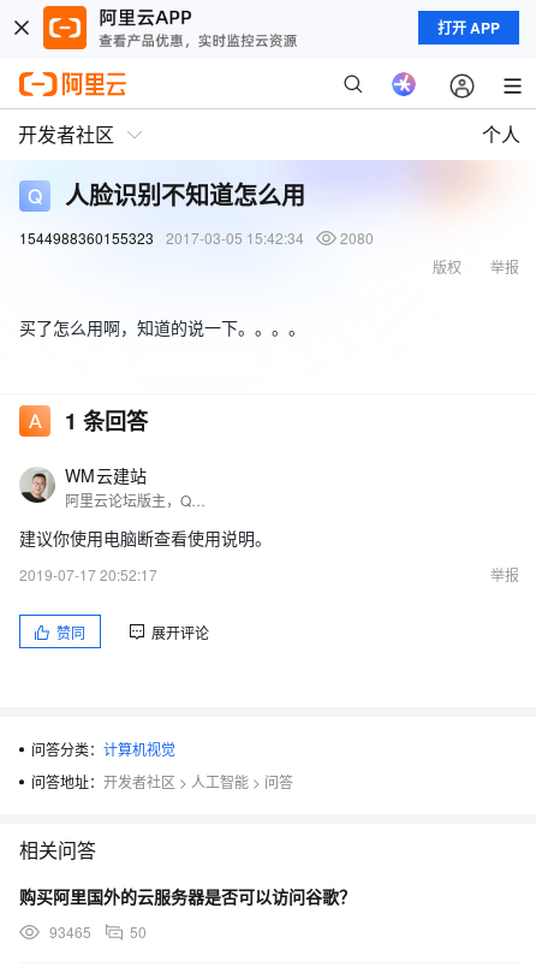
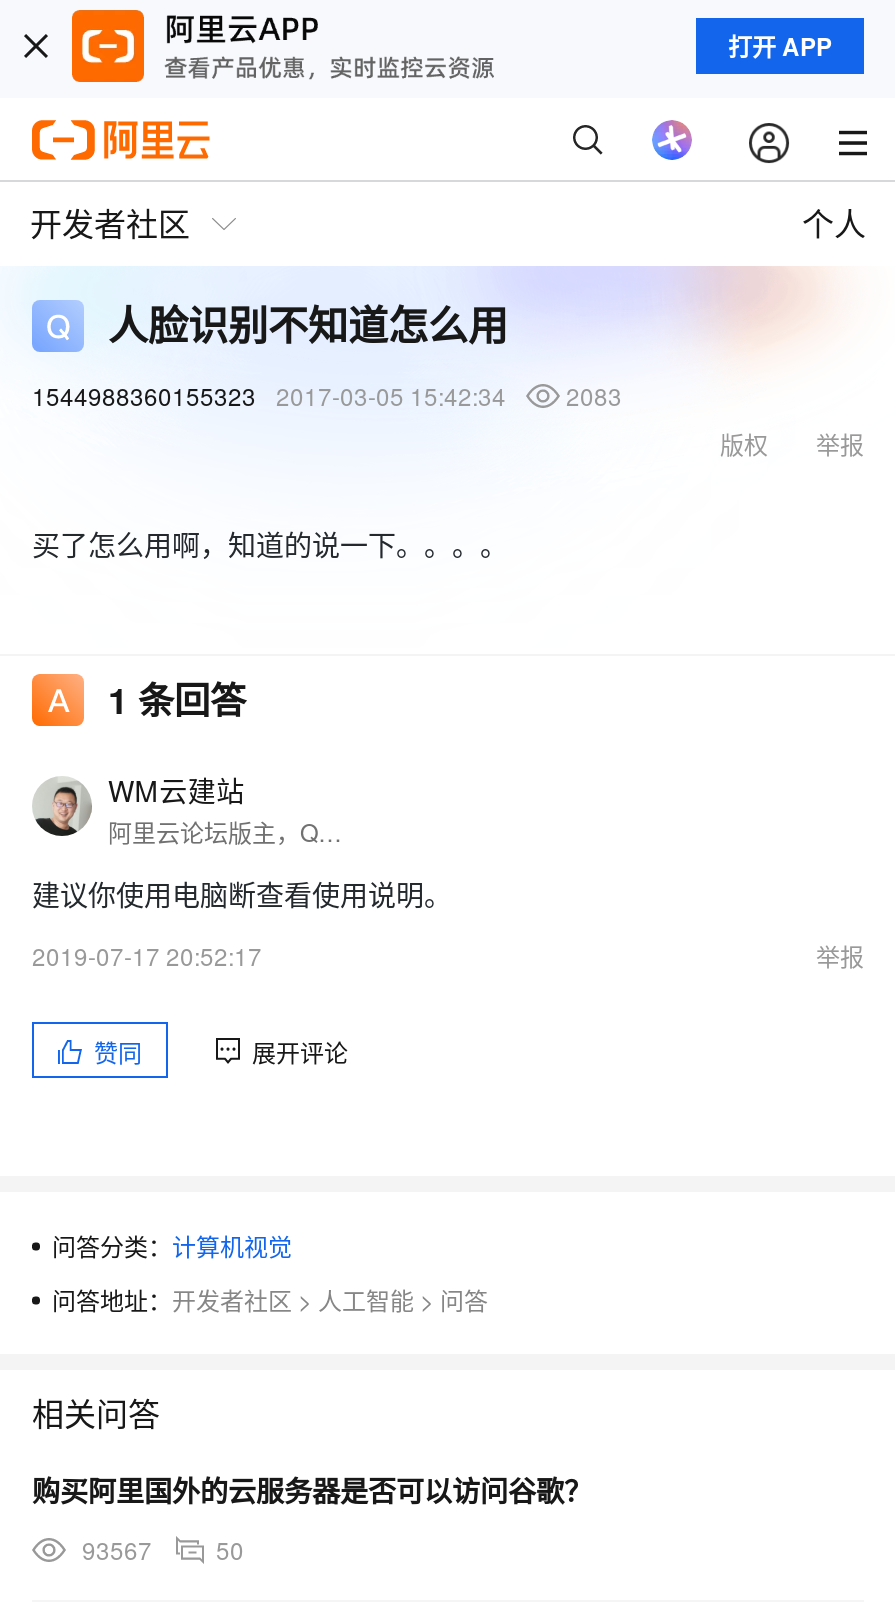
- 1544988360155323 2017-03-05 15:42:34 2080
+ 1544988360155323 2017-03-05 15:42:34 2083

- 93465 50
+ 93567 50
